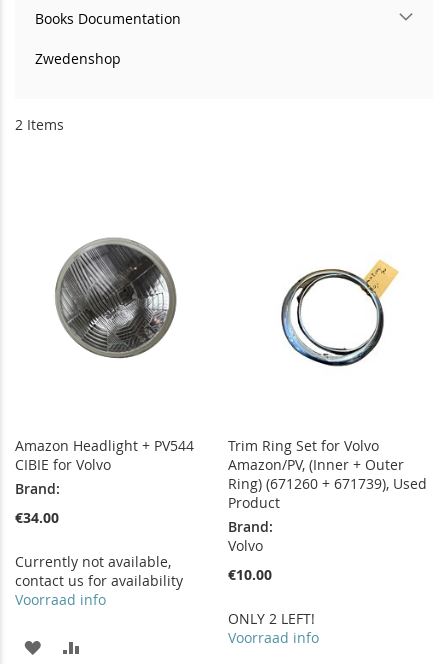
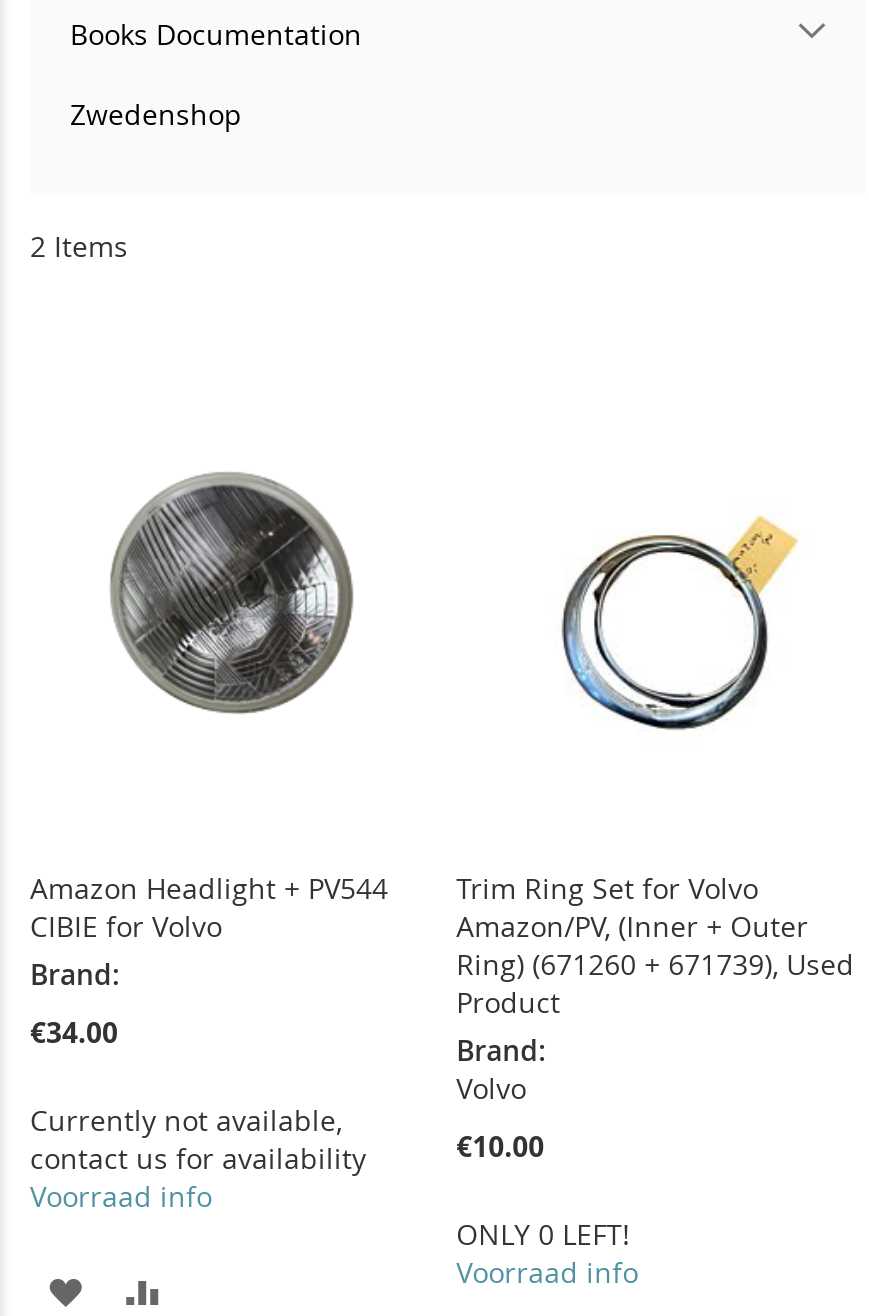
- ONLY 2 LEFT!
+ ONLY 0 LEFT!
